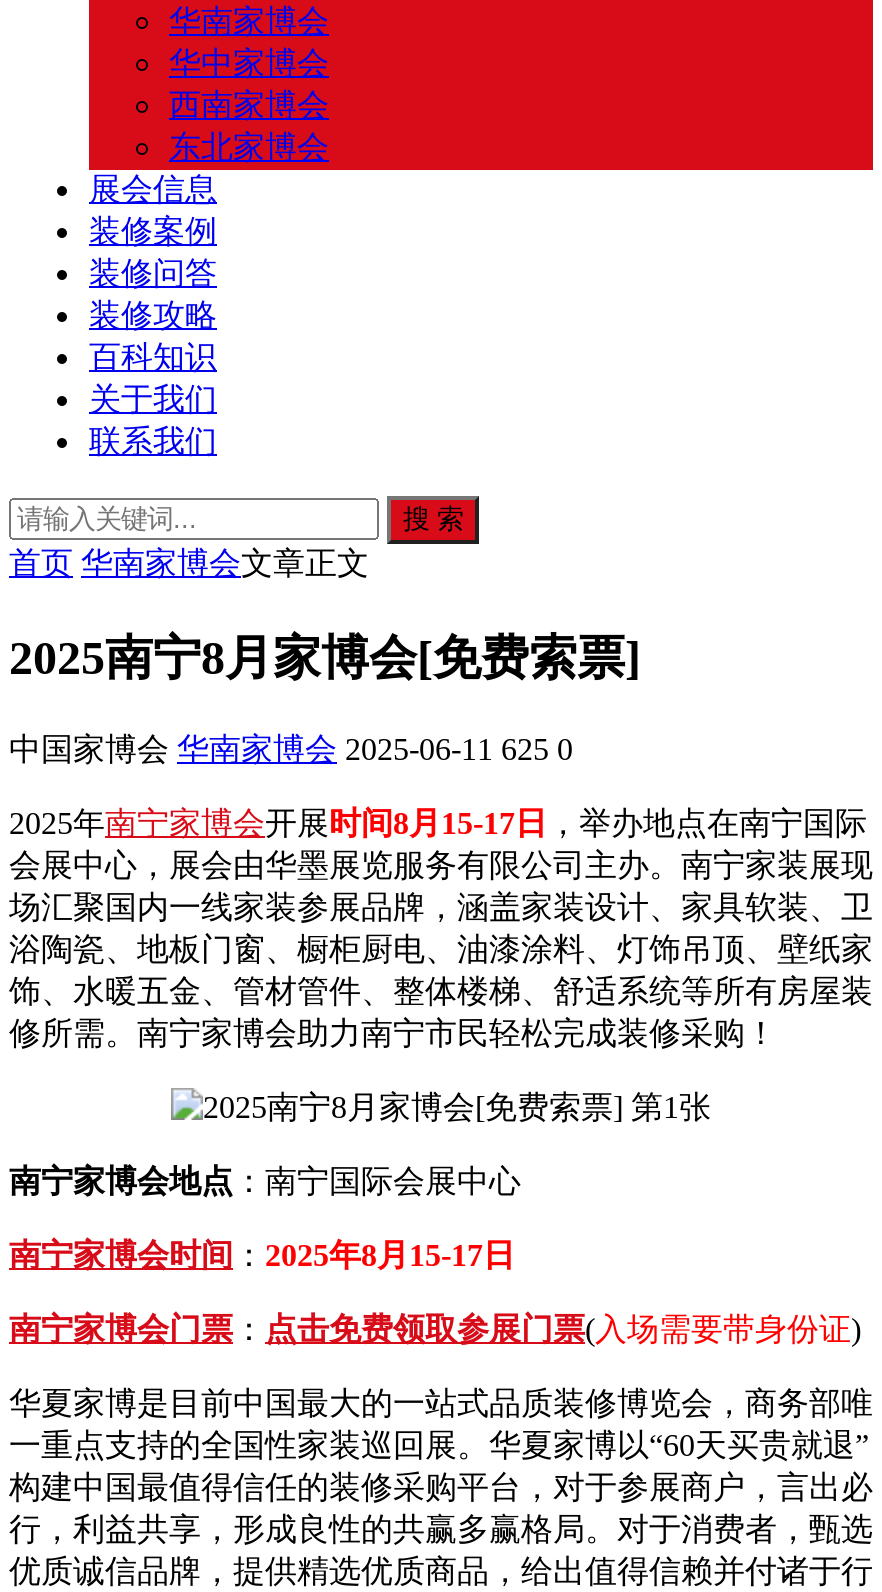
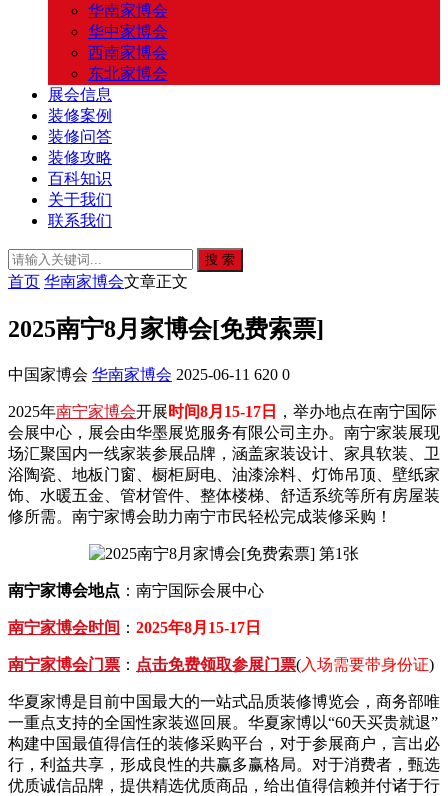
- 中国家博会 华南家博会 2025-06-11 625 0
+ 中国家博会 华南家博会 2025-06-11 620 0
